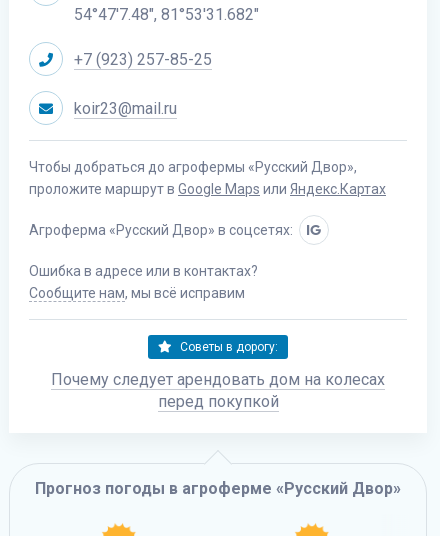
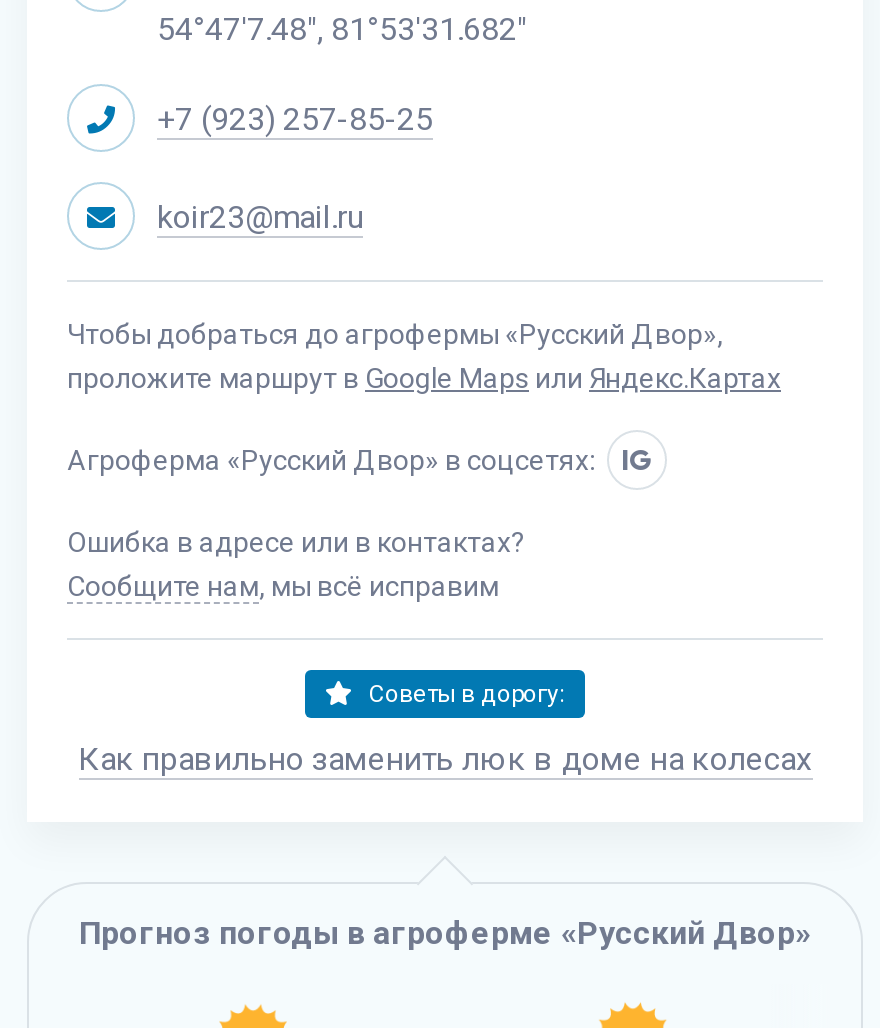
- Почему следует арендовать дом на колесах
- перед покупкой
+ Как правильно заменить люк в доме на колесах
